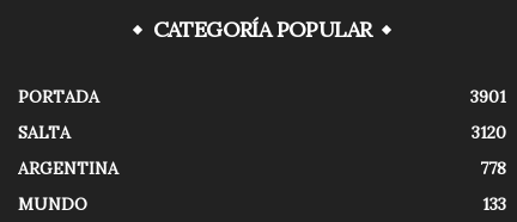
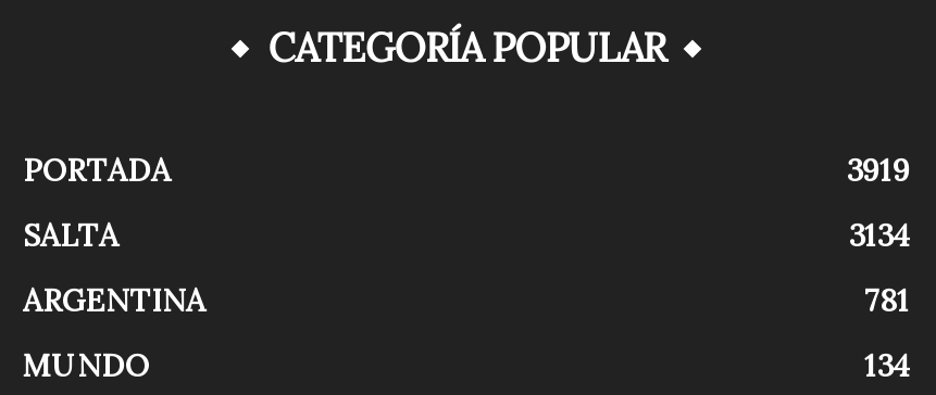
- 3901
+ 3919

- 3120
+ 3134

- 778
+ 781

- 133
+ 134
